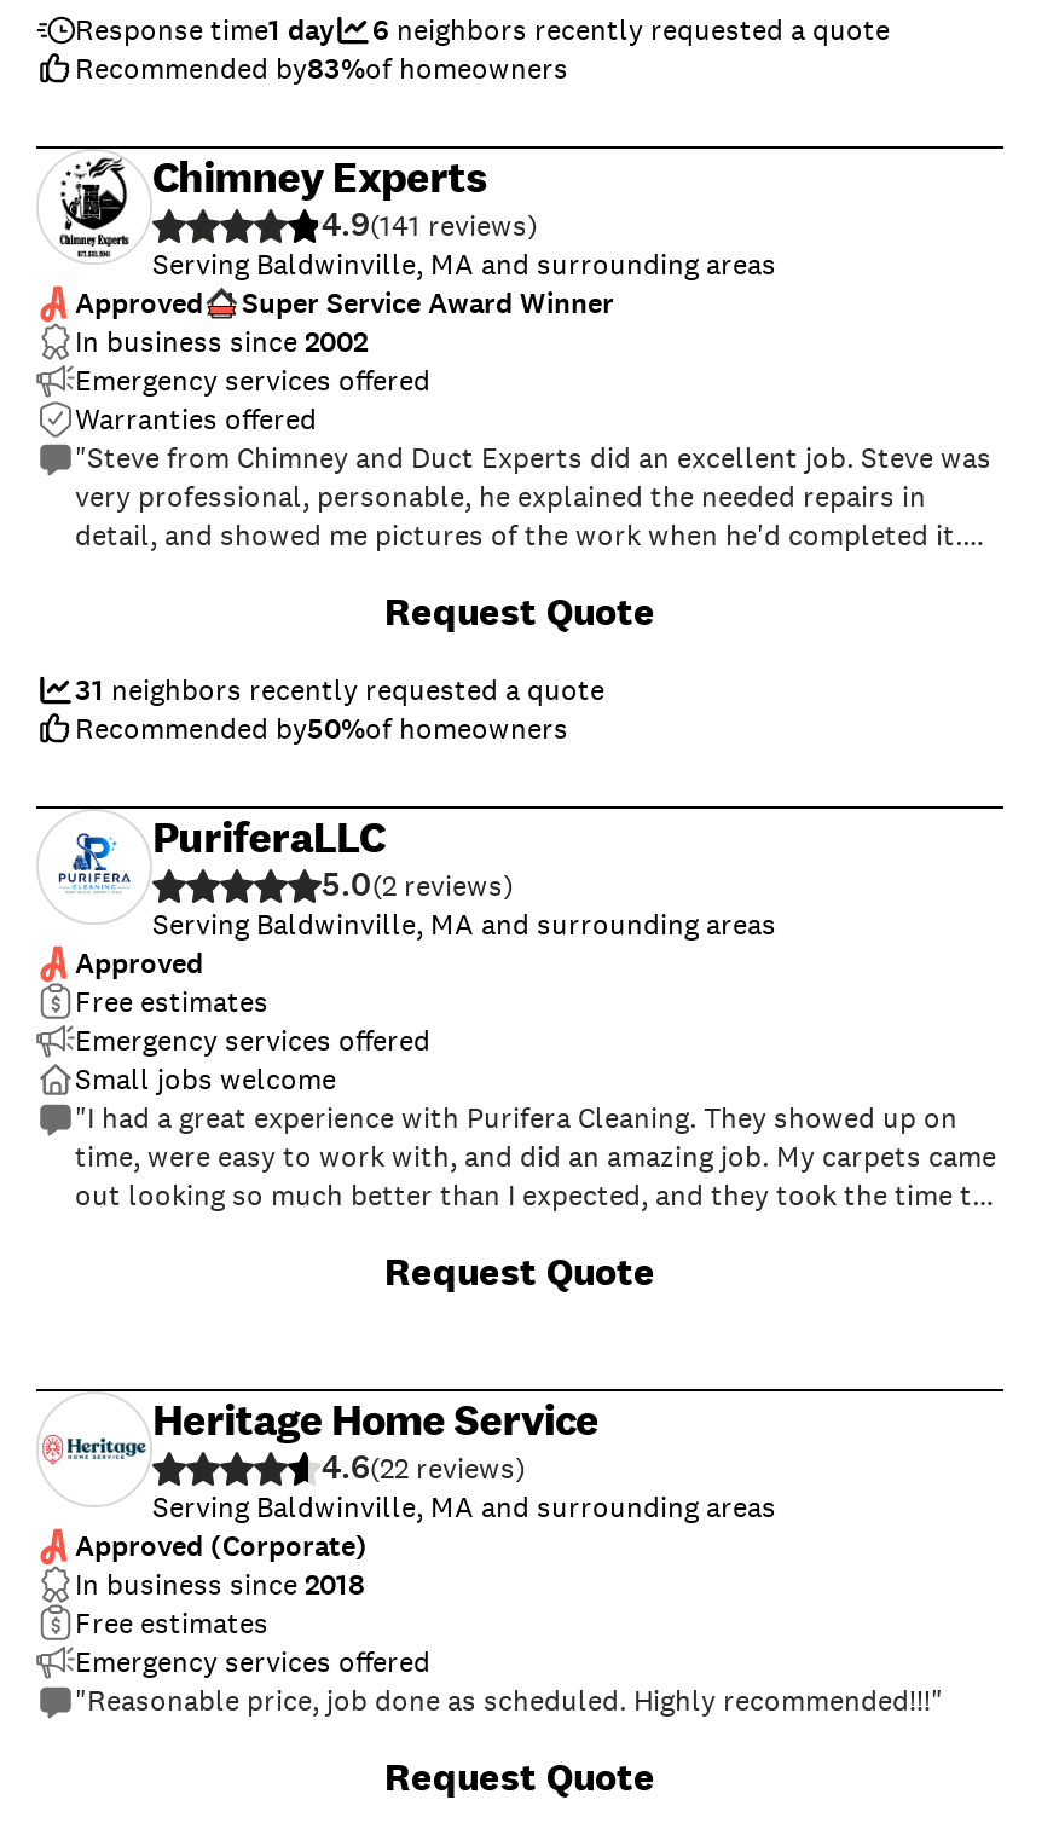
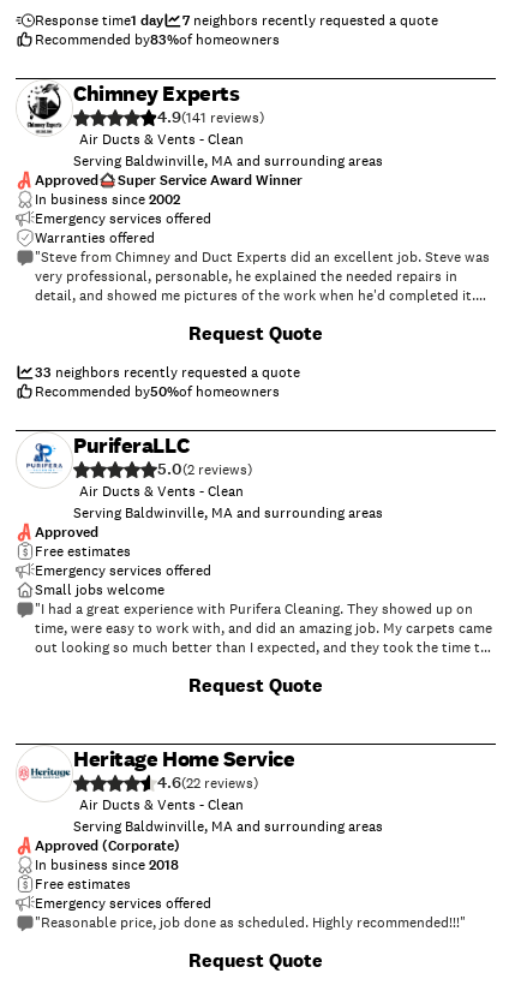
- 6 neighbors recently requested a quote
+ 7 neighbors recently requested a quote

+ Air Ducts & Vents - Clean

- 31 neighbors recently requested a quote
+ 33 neighbors recently requested a quote

+ Air Ducts & Vents - Clean

+ Air Ducts & Vents - Clean
